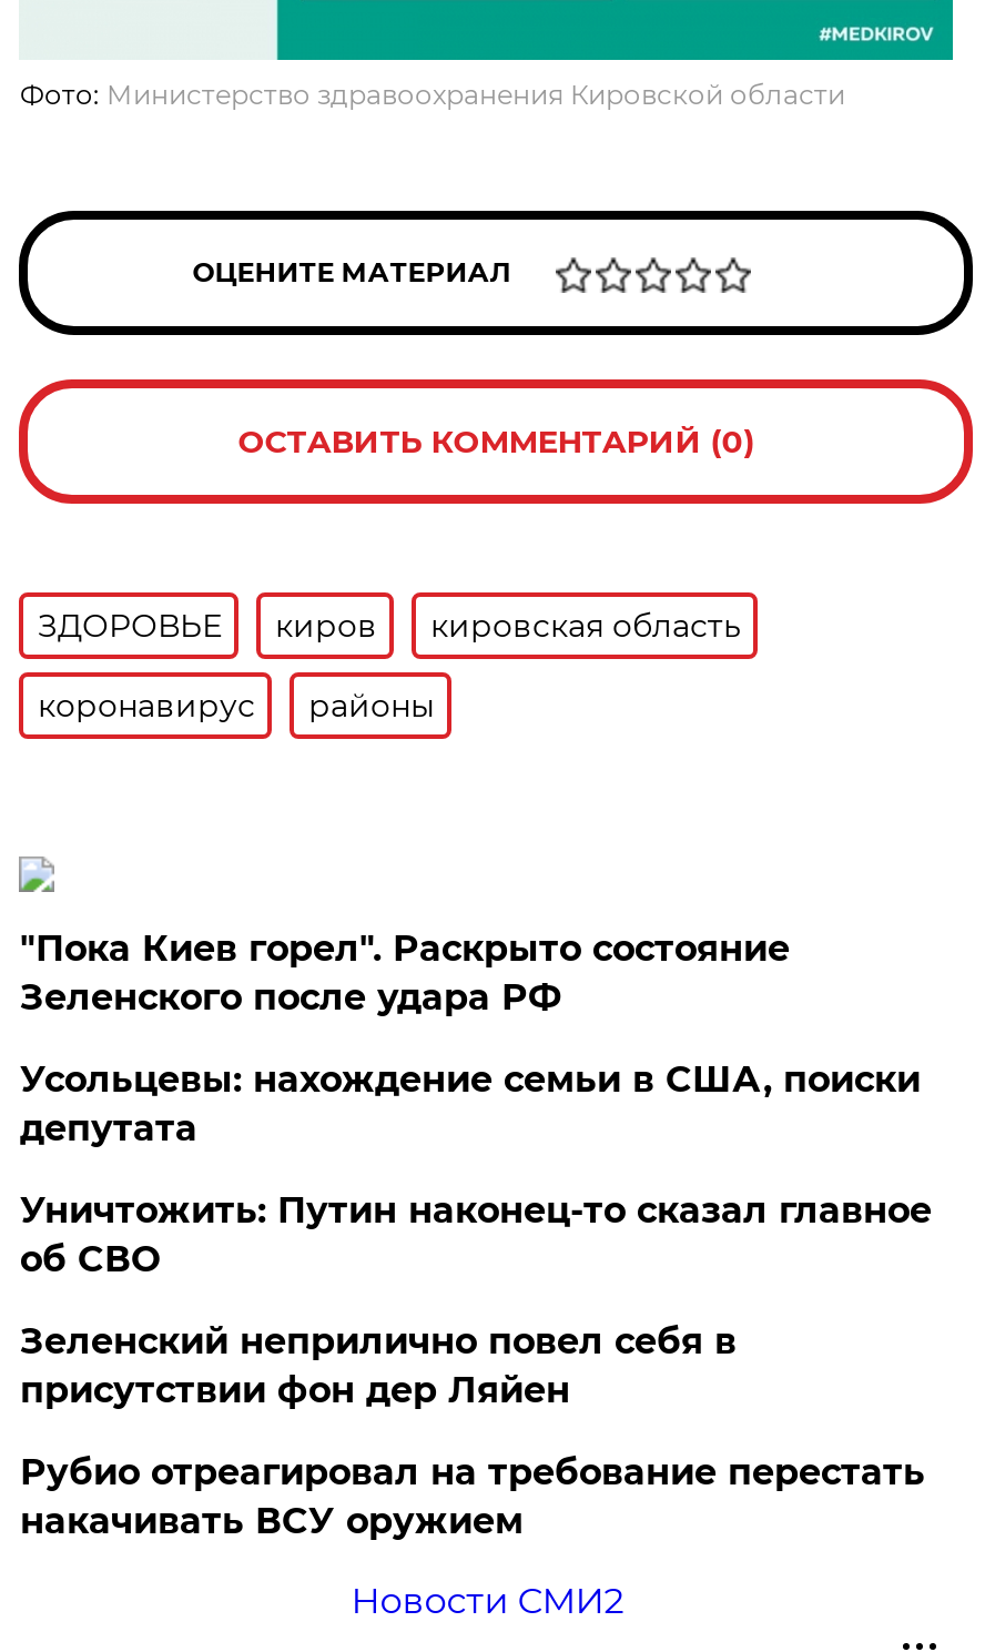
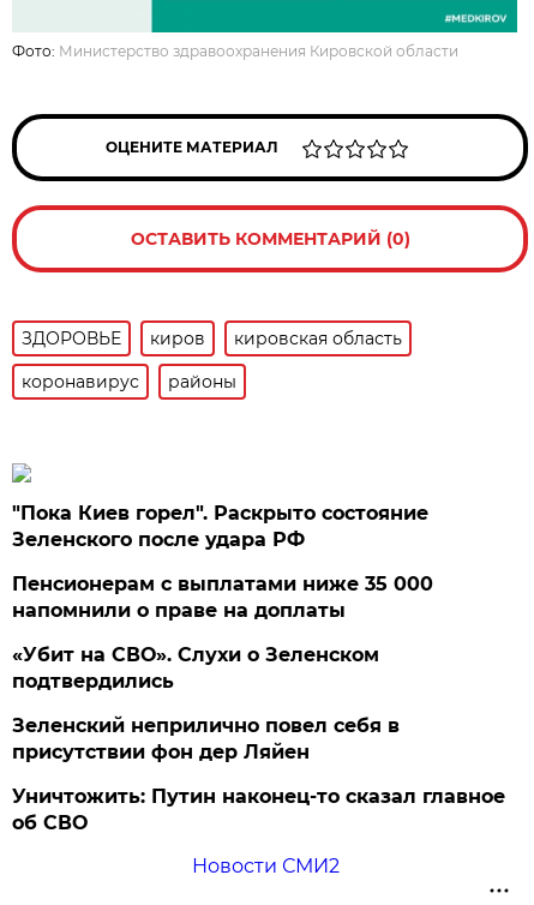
+ «Убит на СВО». Слухи о Зеленском
+ подтвердились

- Усольцевы: нахождение семьи в США, поиски
- депутата
+ Пенсионерам с выплатами ниже 35 000
+ напомнили о праве на доплаты

moved down: Уничтожить: Путин наконец-то сказал главное | об СВО

- Рубио отреагировал на требование перестать
- накачивать ВСУ оружием
